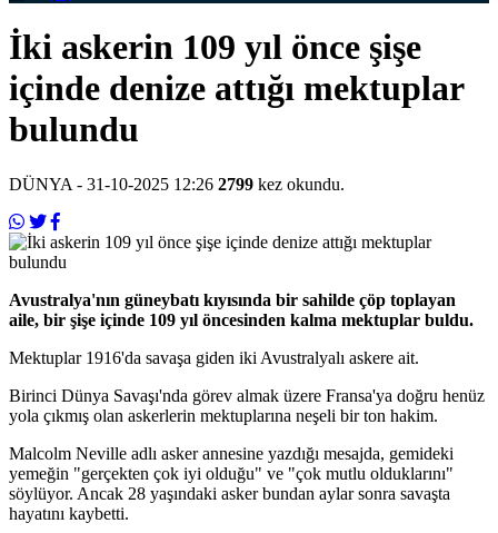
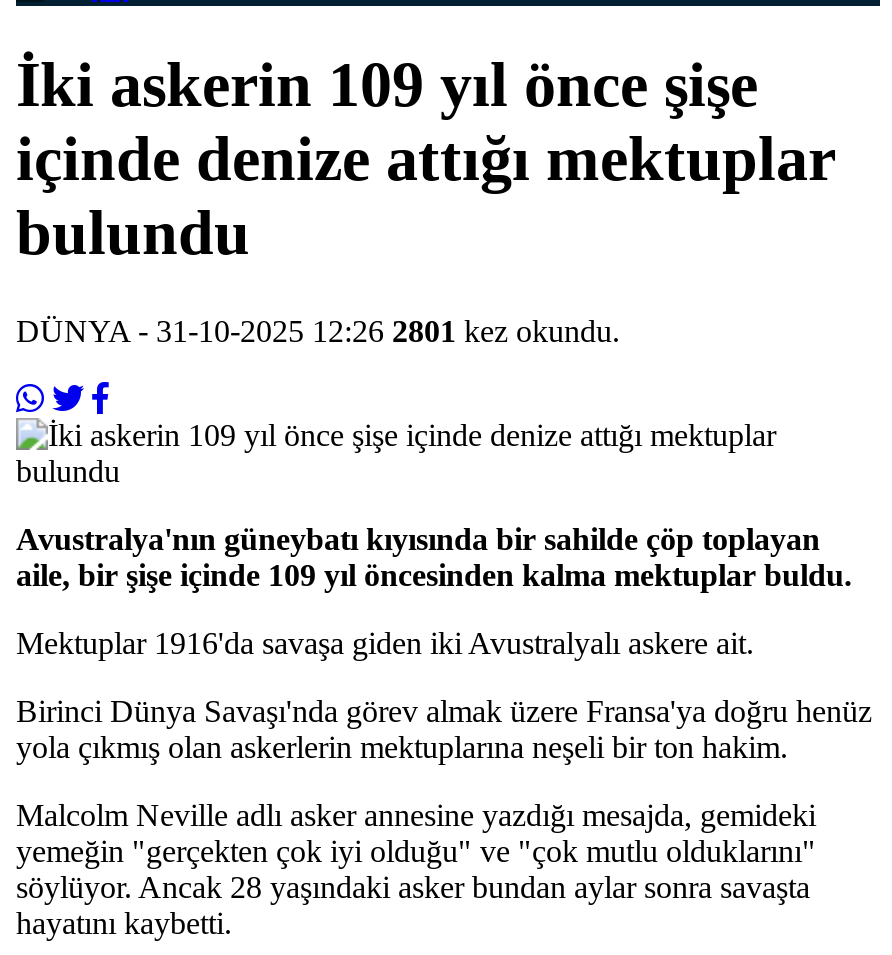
- DÜNYA - 31-10-2025 12:26 2799 kez okundu.
+ DÜNYA - 31-10-2025 12:26 2801 kez okundu.
